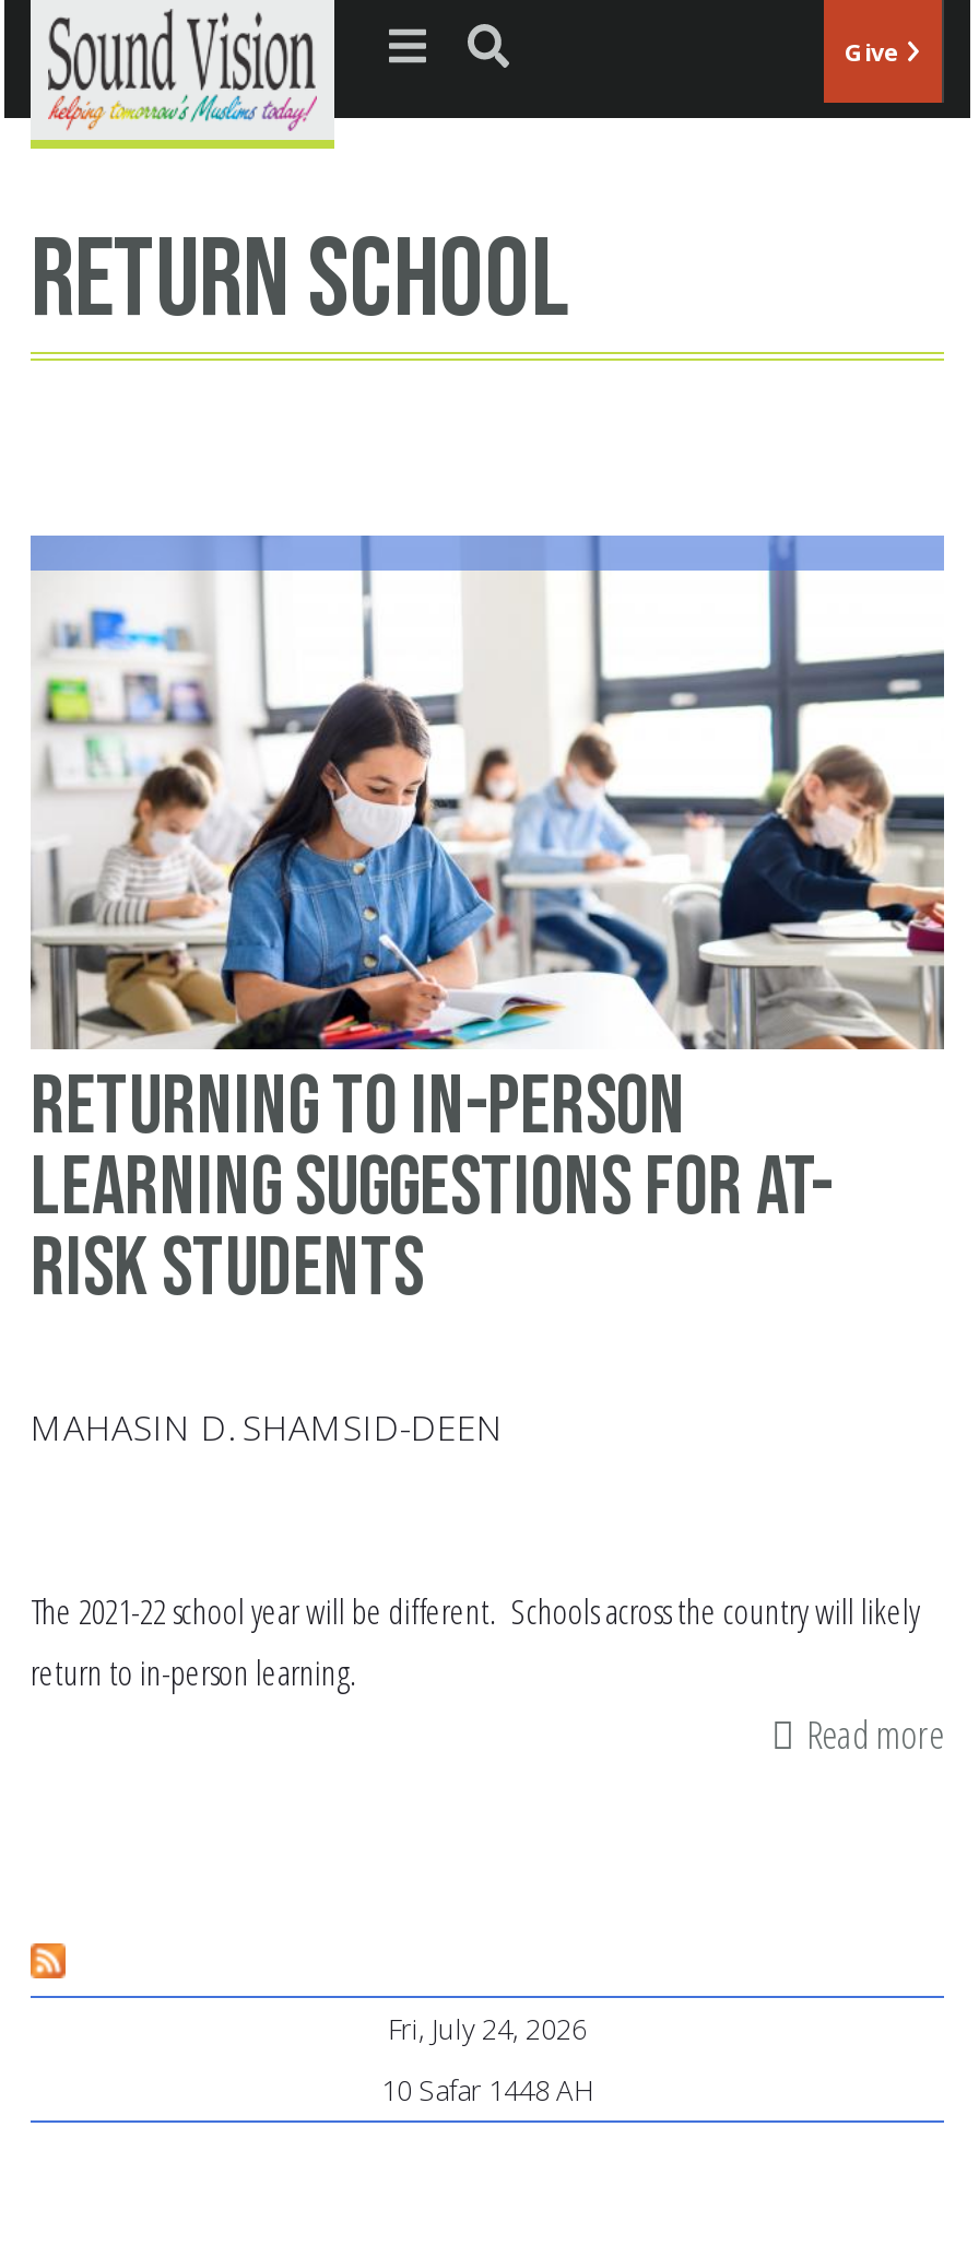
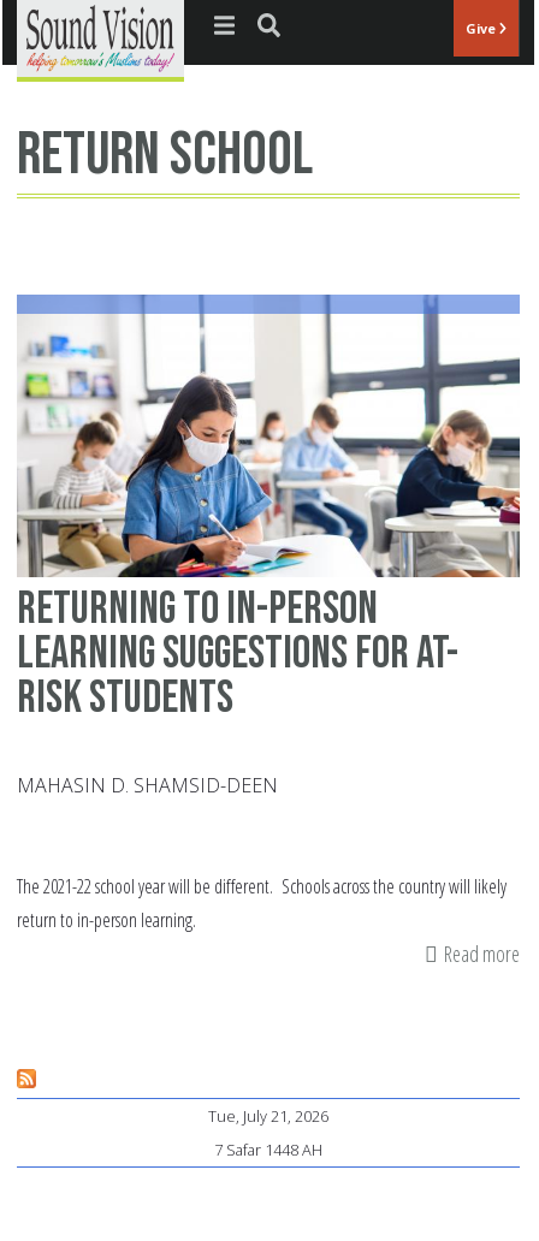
- Fri, July 24, 2026
+ Tue, July 21, 2026

- 10 Safar 1448 AH
+ 7 Safar 1448 AH
